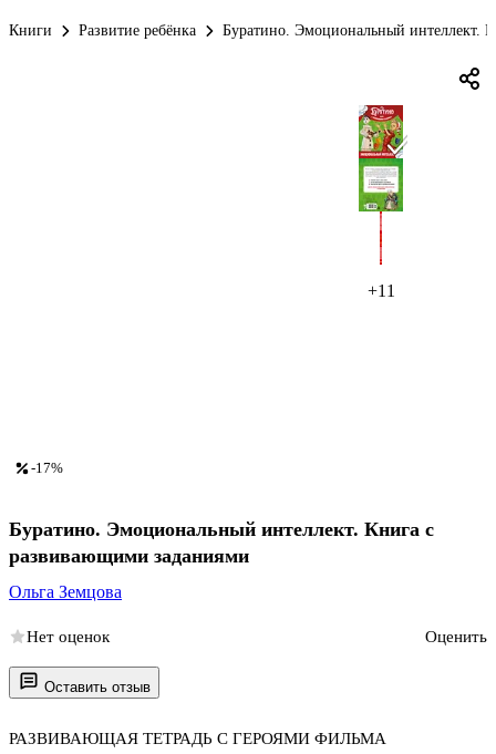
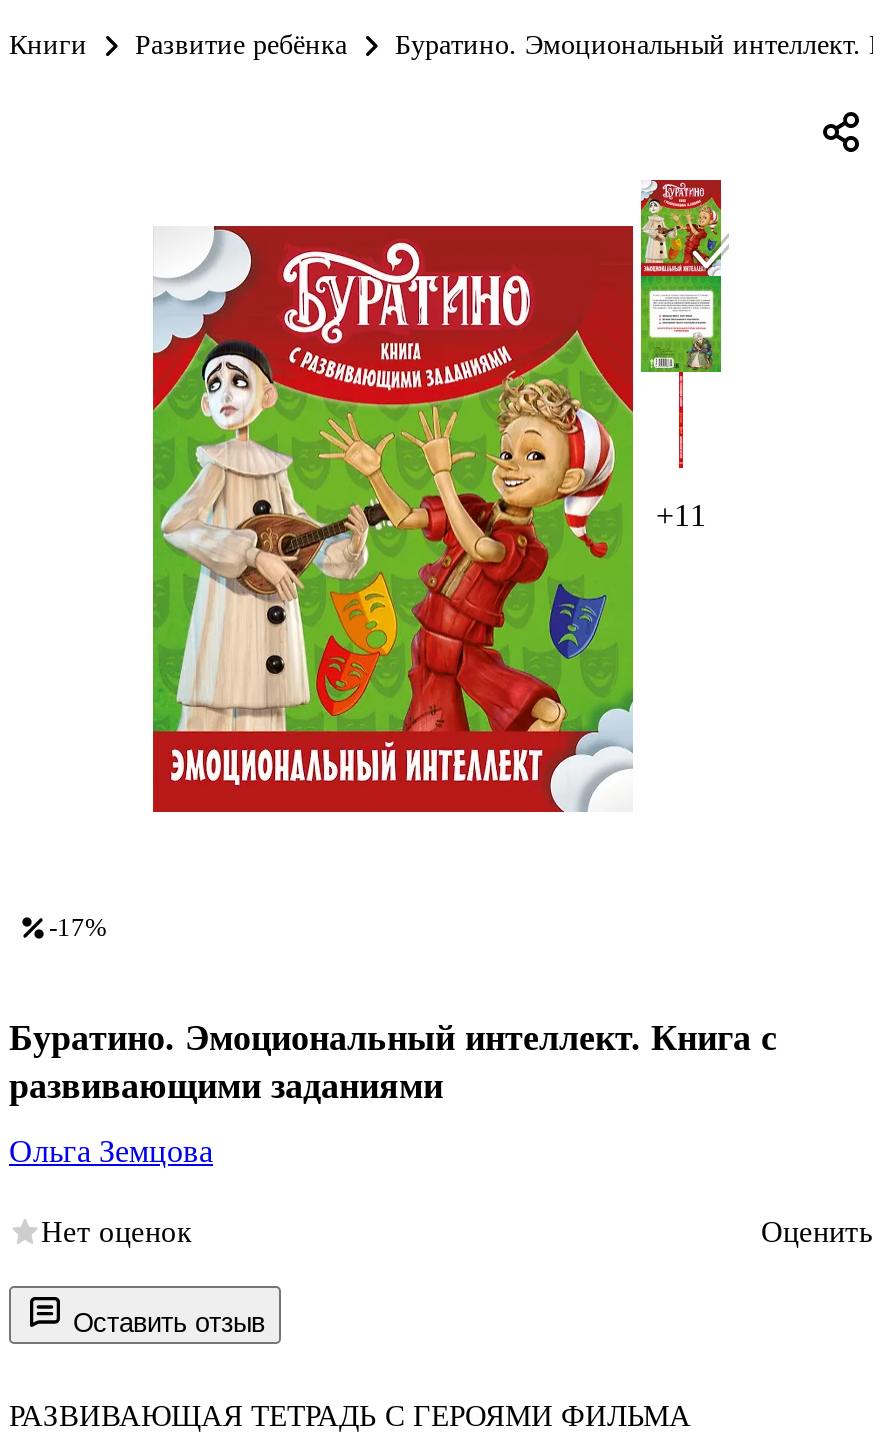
+ [image]
